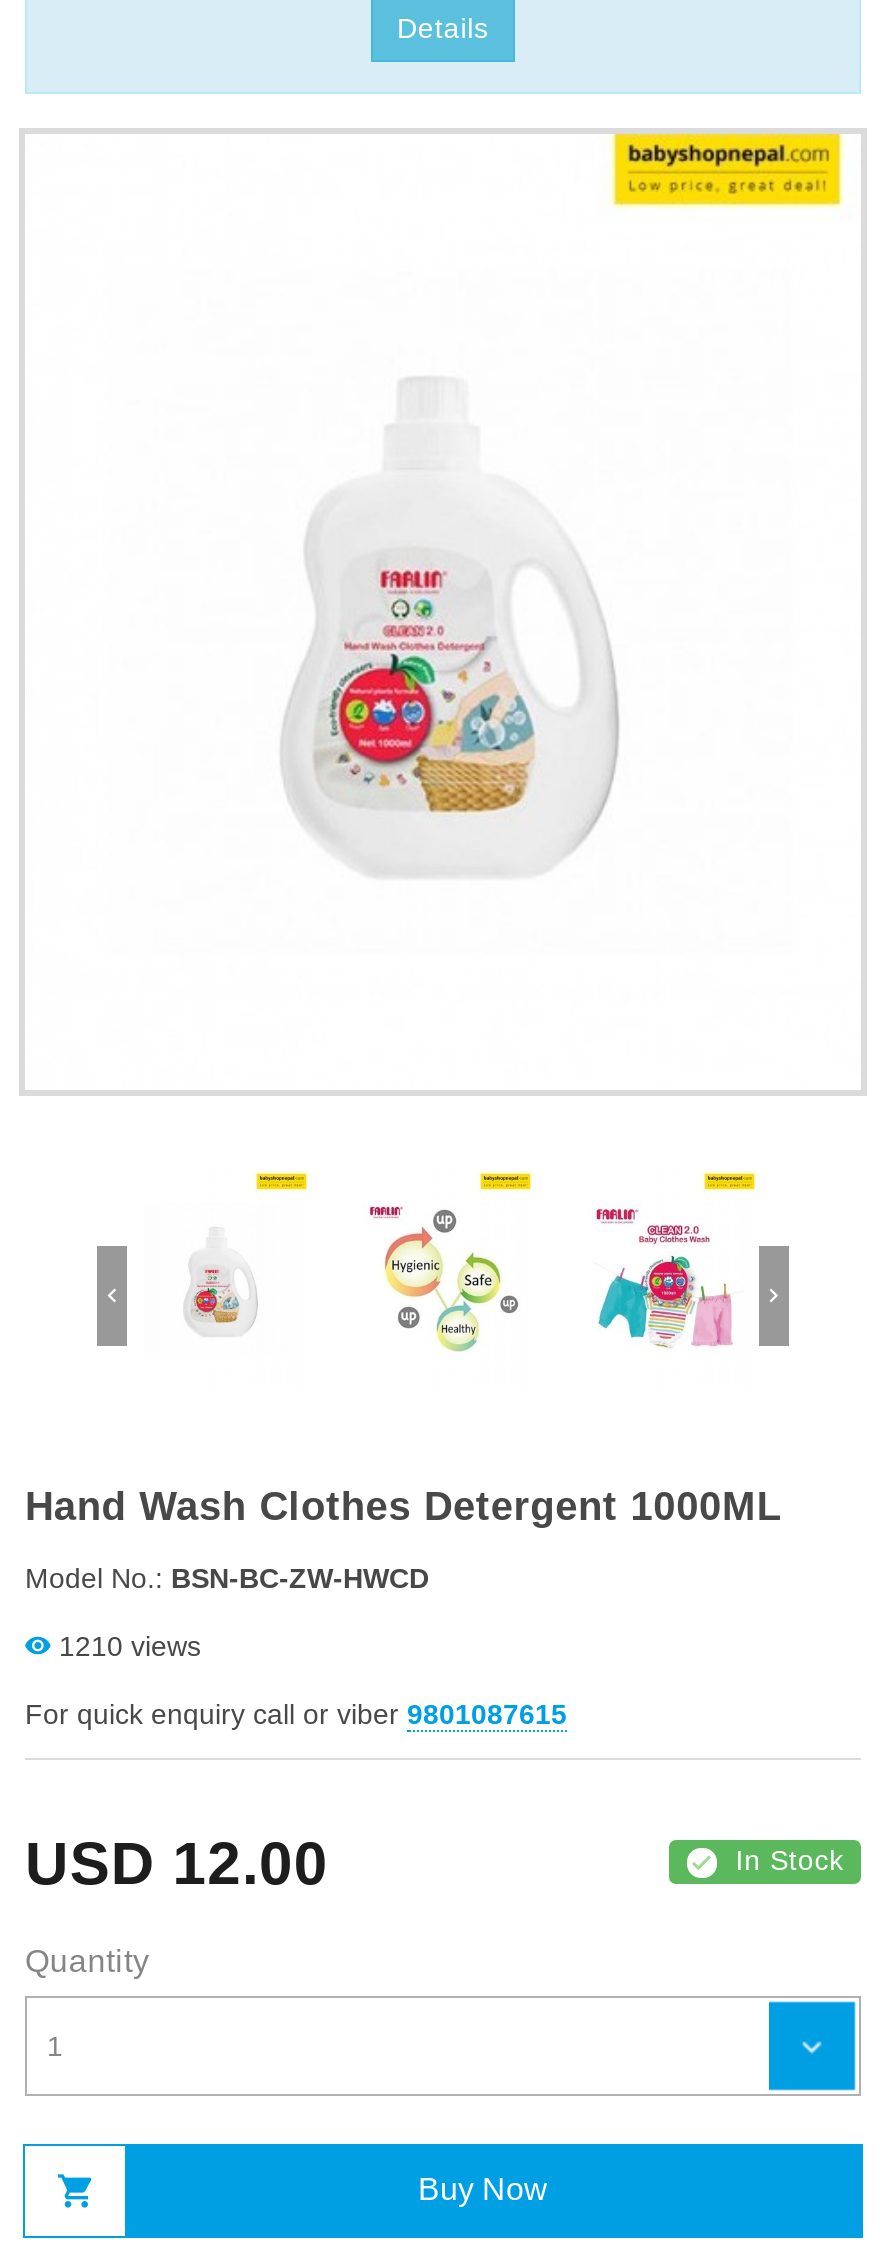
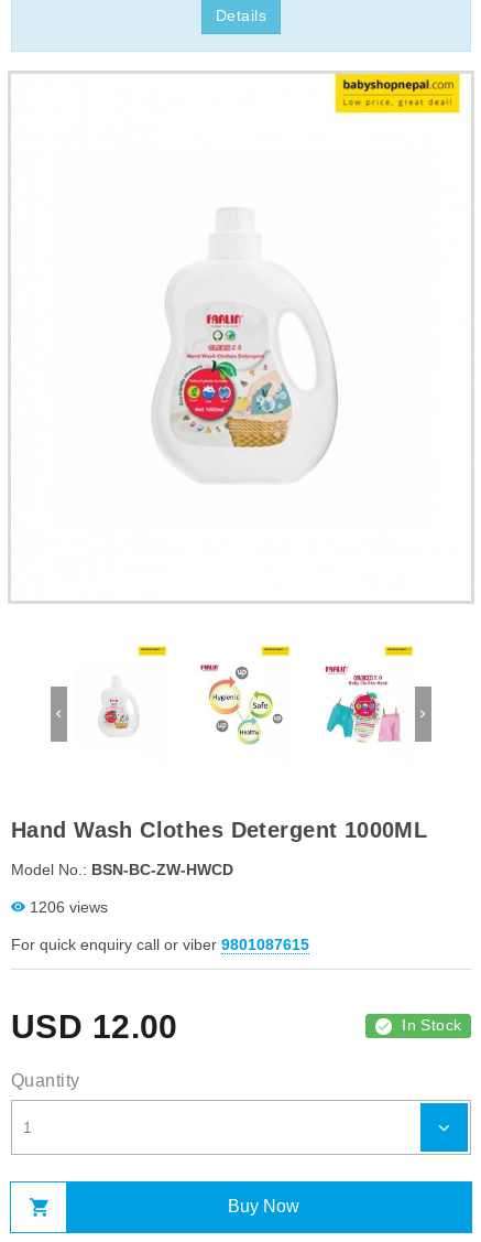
- 1210 views
+ 1206 views
